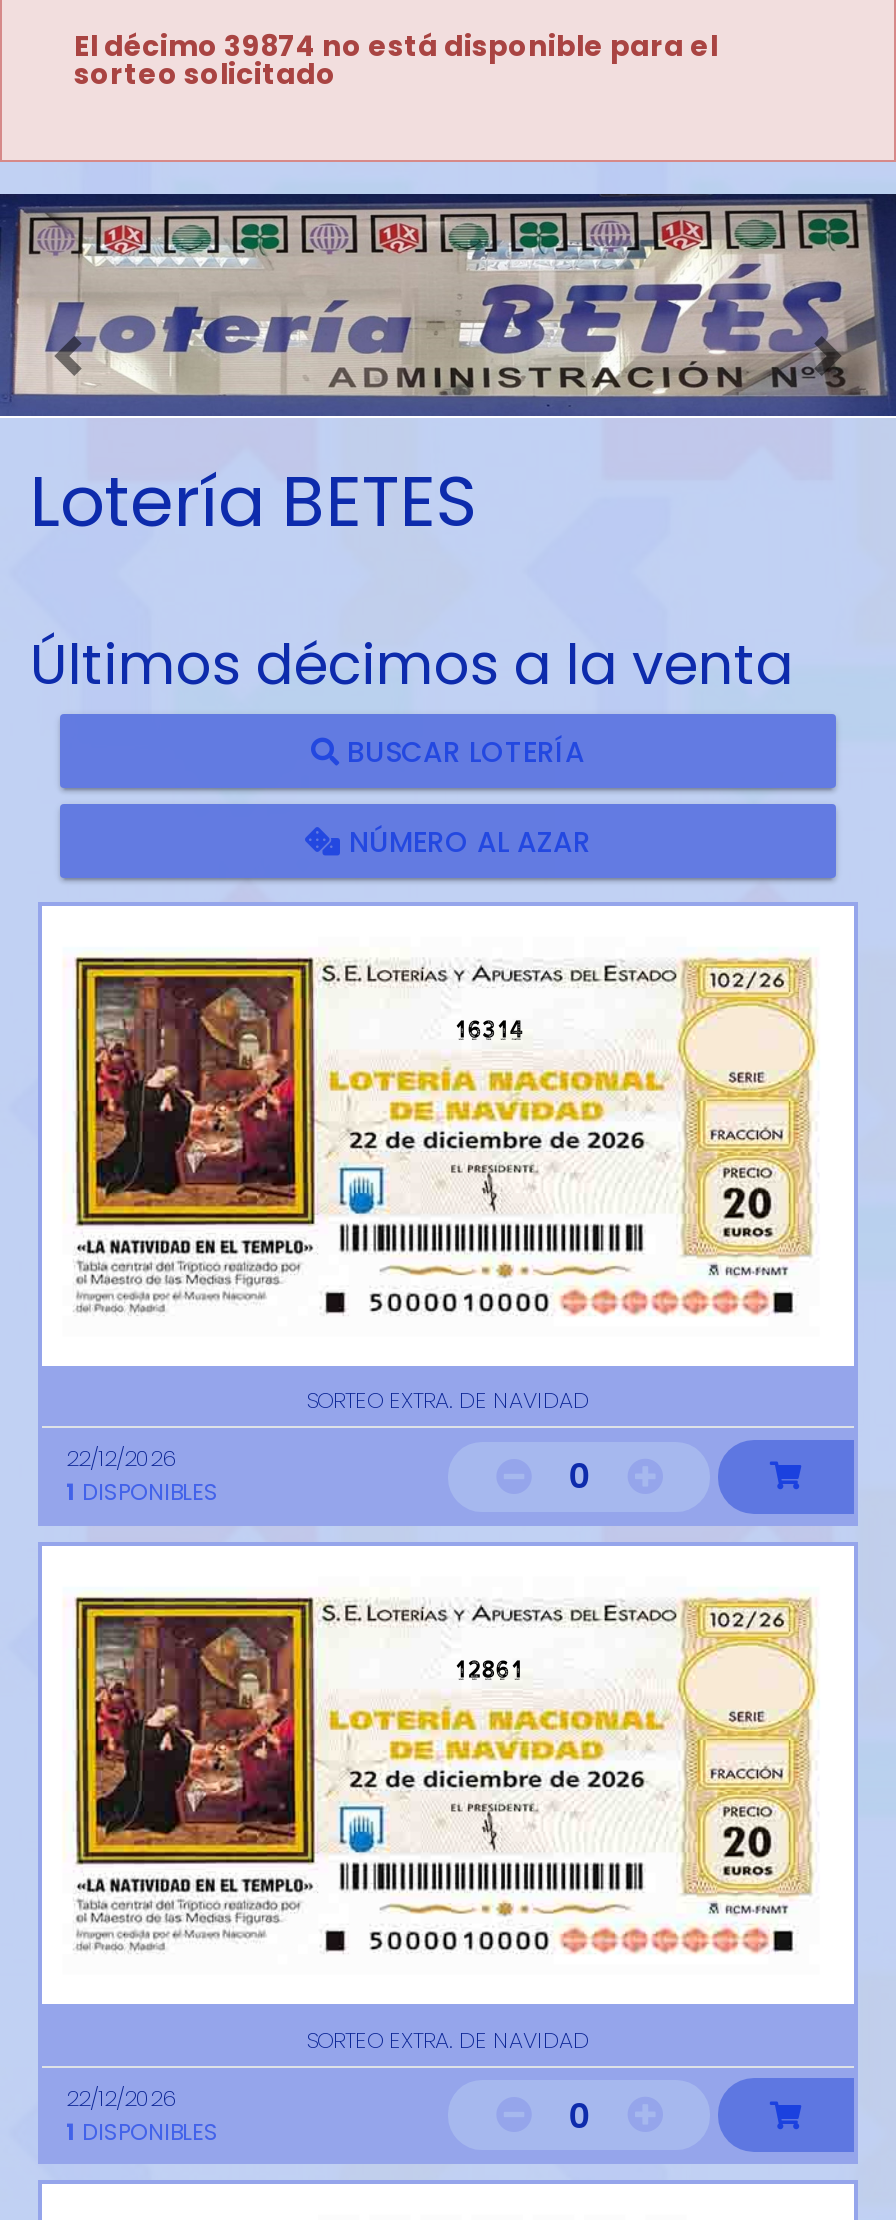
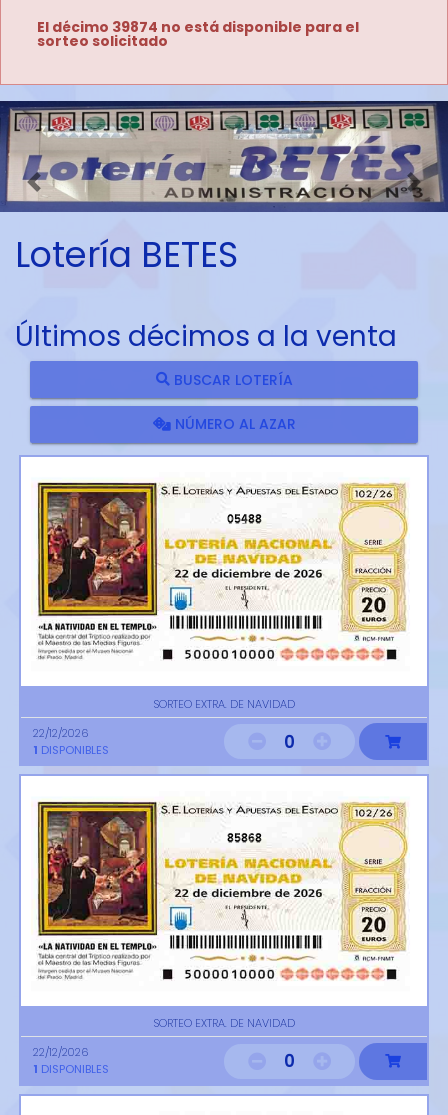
- 16314
+ 05488

- 12861
+ 85868
